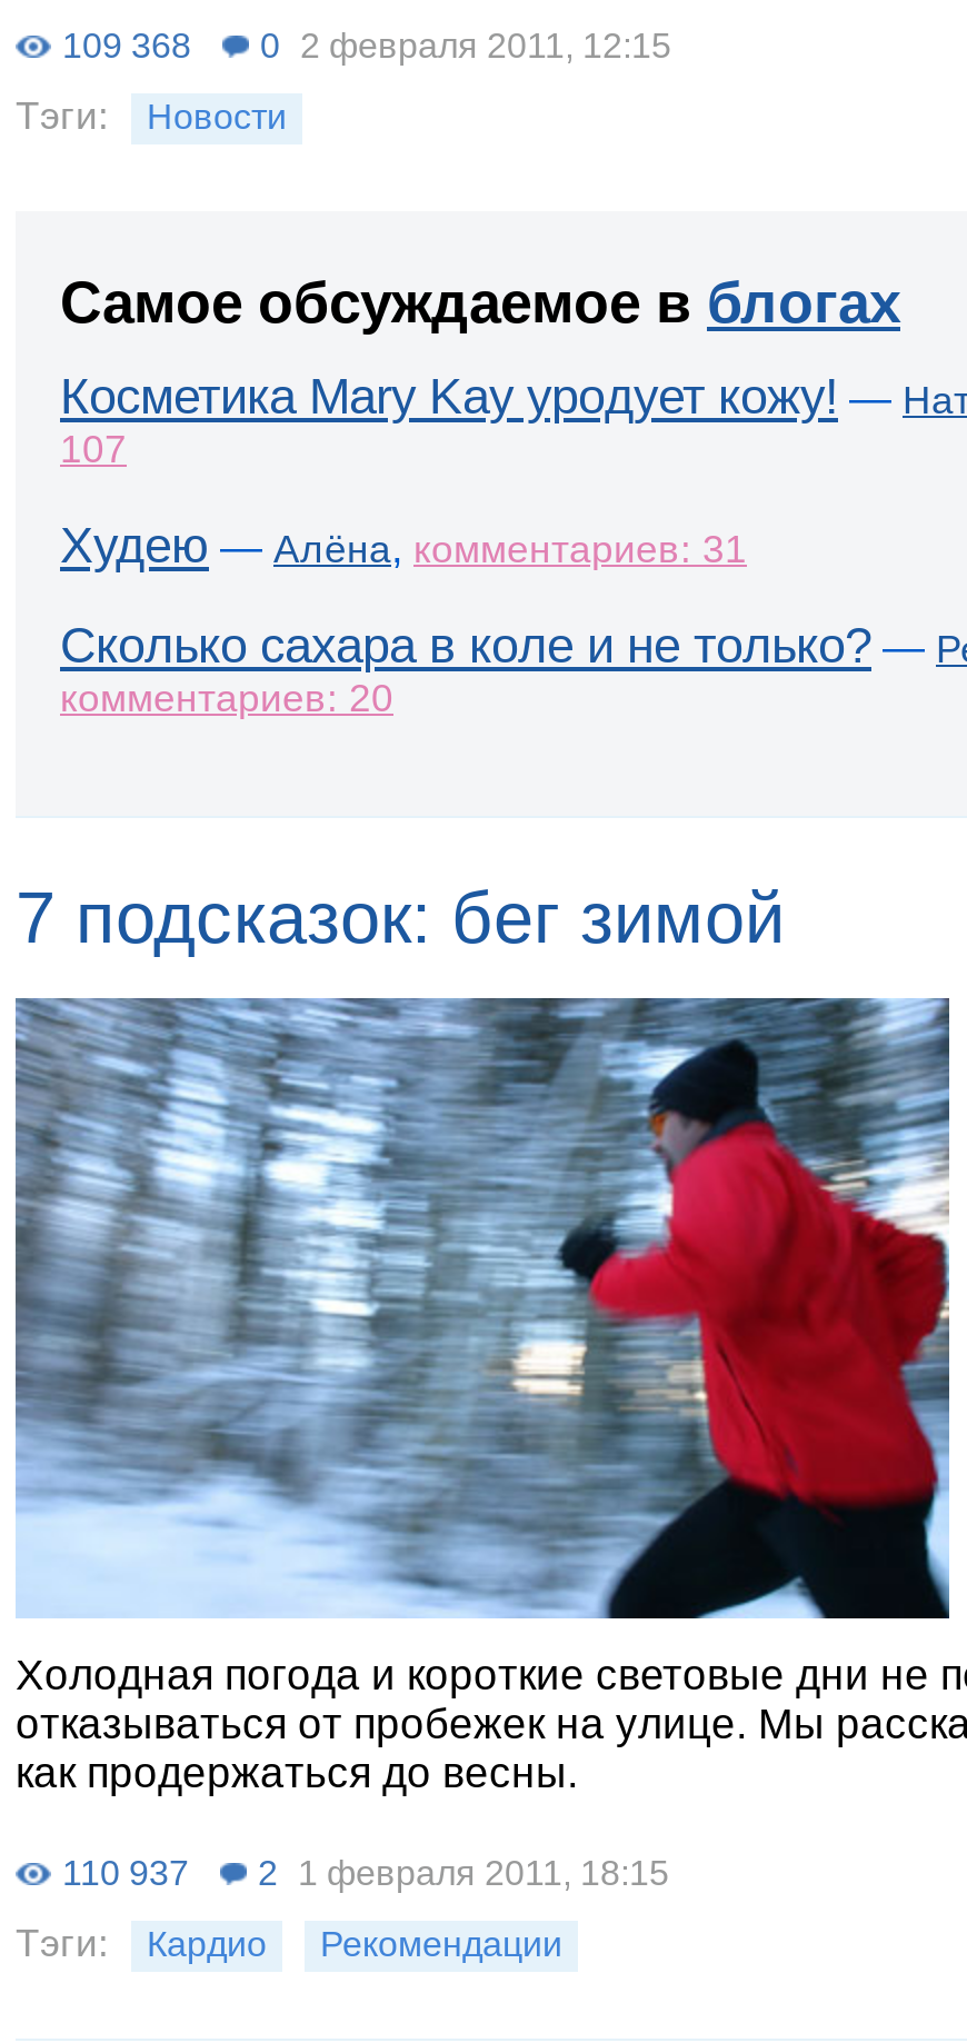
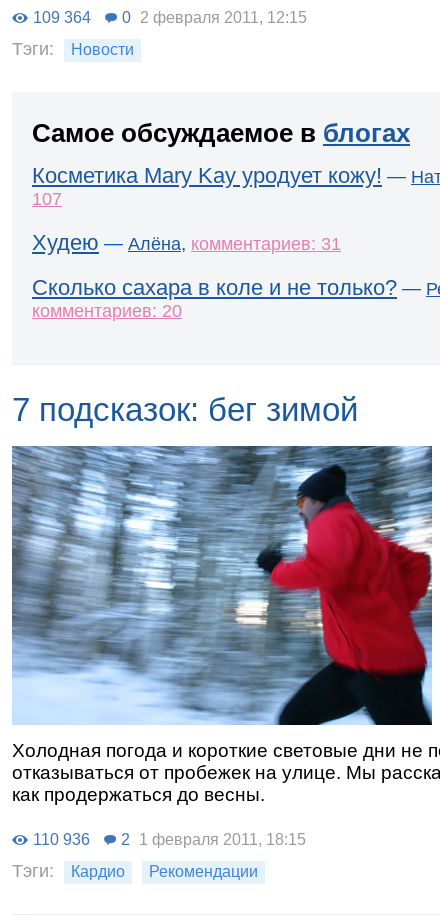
- 109 368 0 2 февраля 2011, 12:15
+ 109 364 0 2 февраля 2011, 12:15

- 110 937 2 1 февраля 2011, 18:15
+ 110 936 2 1 февраля 2011, 18:15
